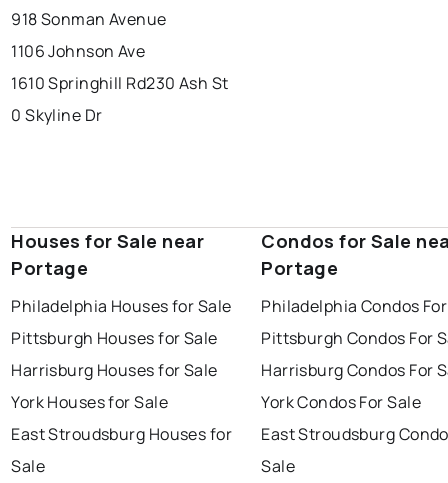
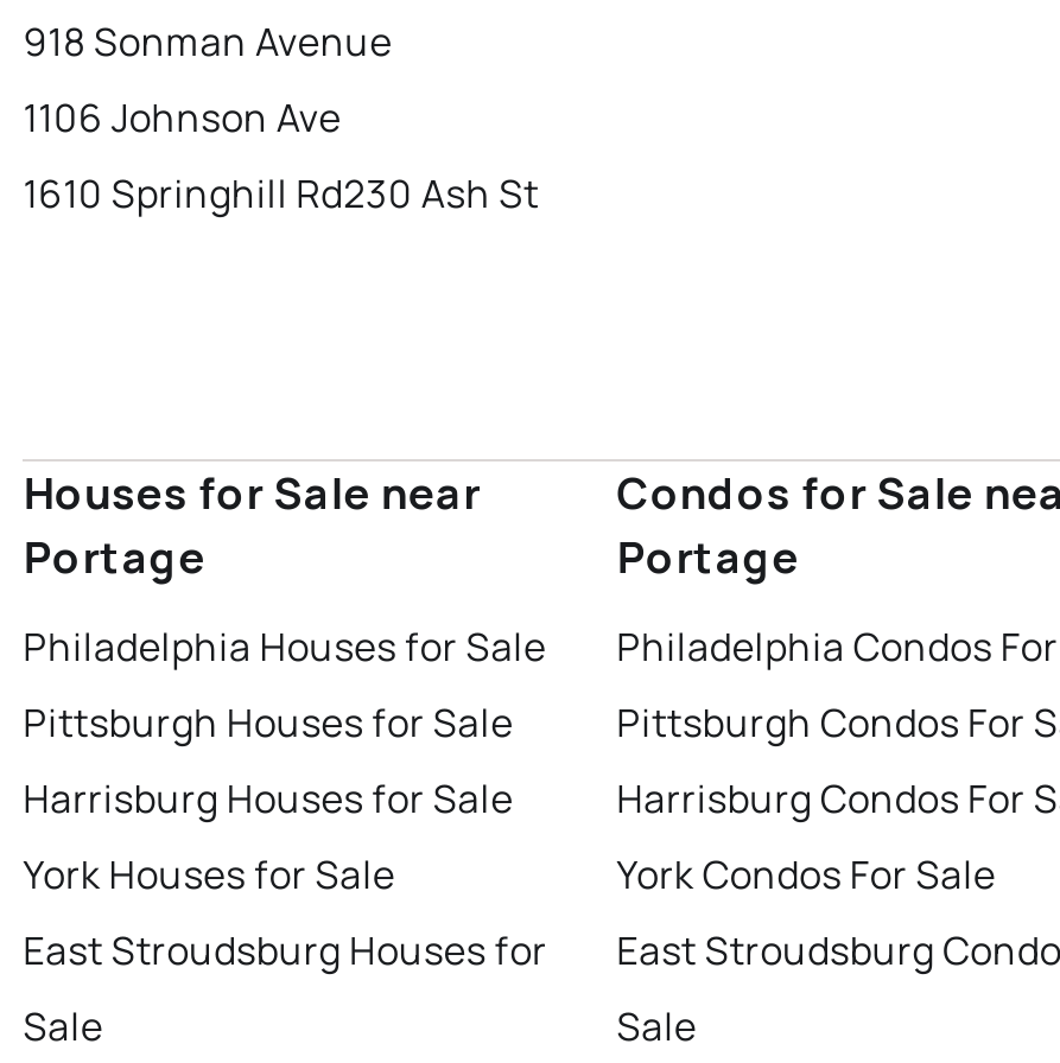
- 0 Skyline Dr
